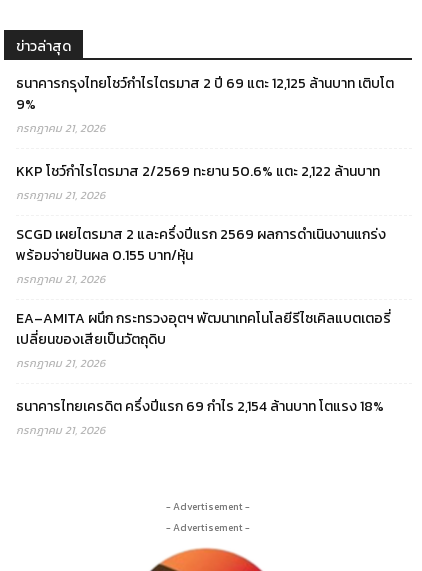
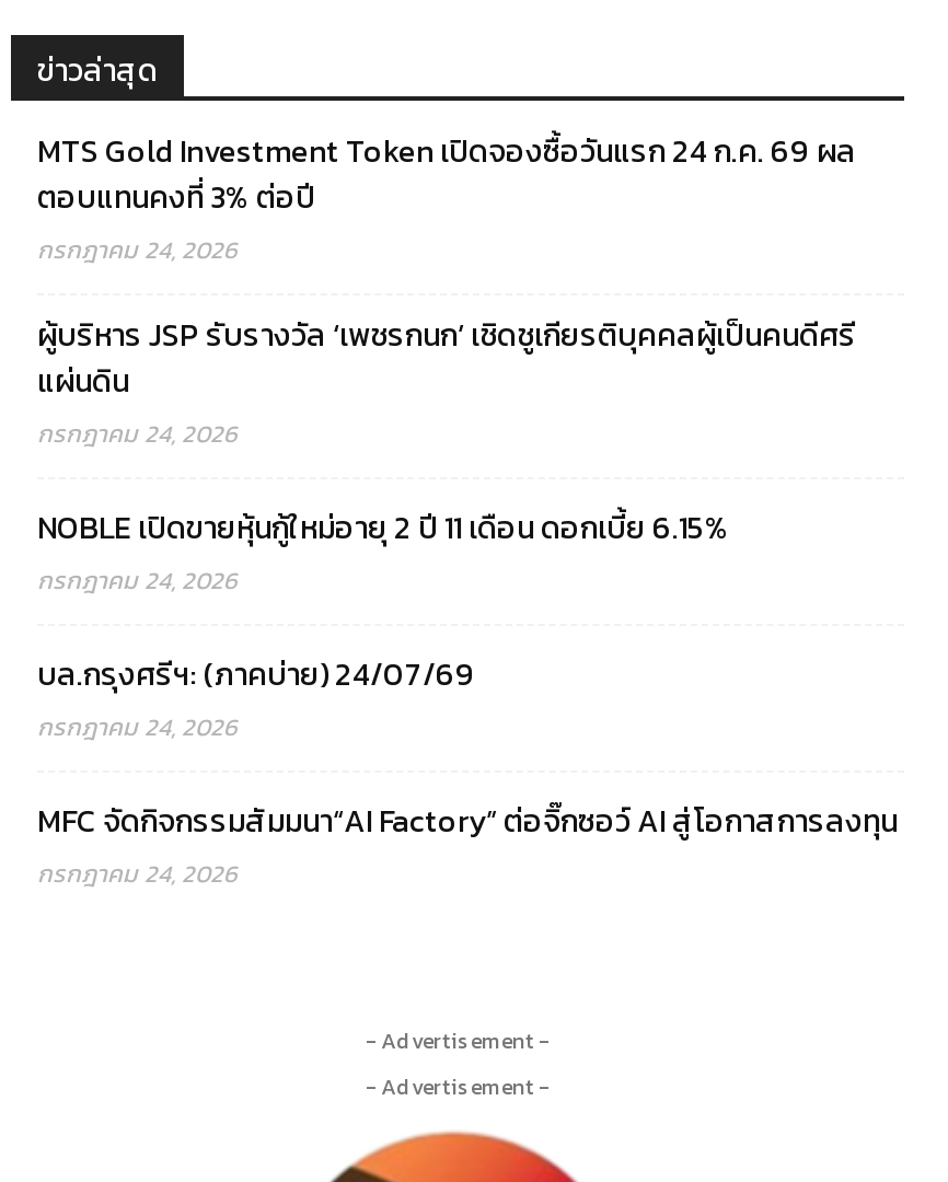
- ธนาคารกรุงไทยโชว์กำไรไตรมาส 2 ปี 69 แตะ 12,125 ล้านบาท เติบโต
- 9%
- กรกฎาคม 21, 2026
+ MTS Gold Investment Token เปิดจองซื้อวันแรก 24 ก.ค. 69 ผล
+ ตอบแทนคงที่ 3% ต่อปี
+ กรกฎาคม 24, 2026

- KKP โชว์กำไรไตรมาส 2/2569 ทะยาน 50.6% แตะ 2,122 ล้านบาท
- กรกฎาคม 21, 2026
+ ผู้บริหาร JSP รับรางวัล ‘เพชรกนก’ เชิดชูเกียรติบุคคลผู้เป็นคนดีศรี
+ แผ่นดิน
+ กรกฎาคม 24, 2026

- SCGD เผยไตรมาส 2 และครึ่งปีแรก 2569 ผลการดำเนินงานแกร่ง
- พร้อมจ่ายปันผล 0.155 บาท/หุ้น
- กรกฎาคม 21, 2026
+ NOBLE เปิดขายหุ้นกู้ใหม่อายุ 2 ปี 11 เดือน ดอกเบี้ย 6.15%
+ กรกฎาคม 24, 2026

- EA–AMITA ผนึก กระทรวงอุตฯ พัฒนาเทคโนโลยีรีไซเคิลแบตเตอรี่
- เปลี่ยนของเสียเป็นวัตถุดิบ
- กรกฎาคม 21, 2026
+ บล.กรุงศรีฯ: (ภาคบ่าย) 24/07/69
+ กรกฎาคม 24, 2026

- ธนาคารไทยเครดิต ครึ่งปีแรก 69 กำไร 2,154 ล้านบาท โตแรง 18%
- กรกฎาคม 21, 2026
+ MFC จัดกิจกรรมสัมมนา“AI Factory” ต่อจิ๊กซอว์ AI สู่โอกาสการลงทุน
+ กรกฎาคม 24, 2026
